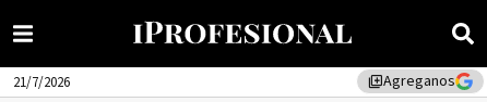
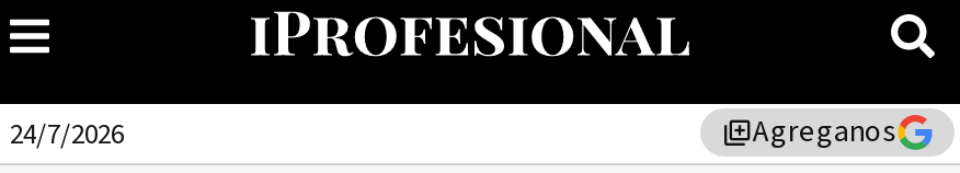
- 21/7/2026
+ 24/7/2026
